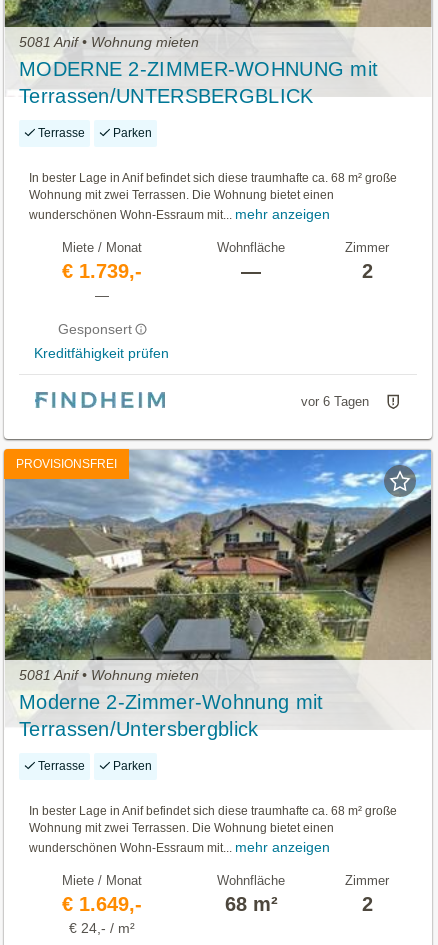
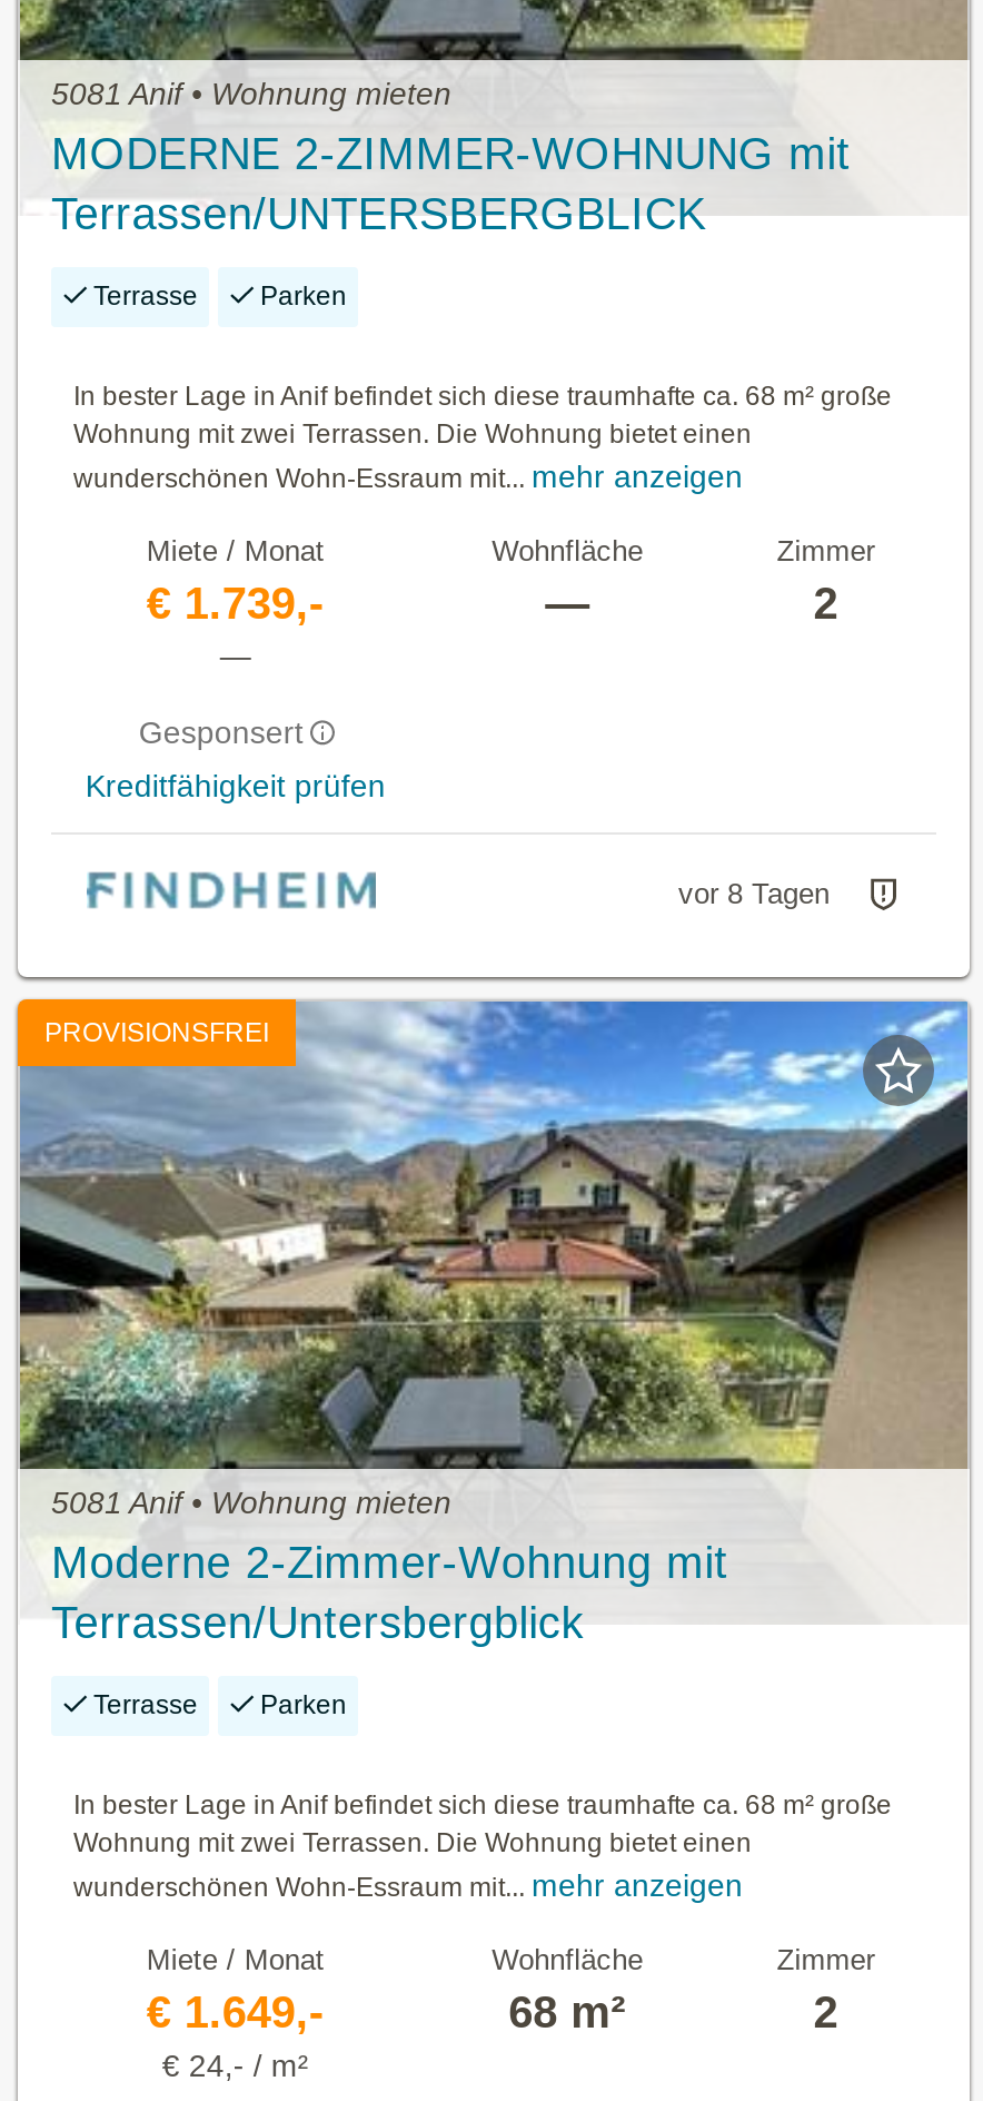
- vor 6 Tagen
+ vor 8 Tagen
